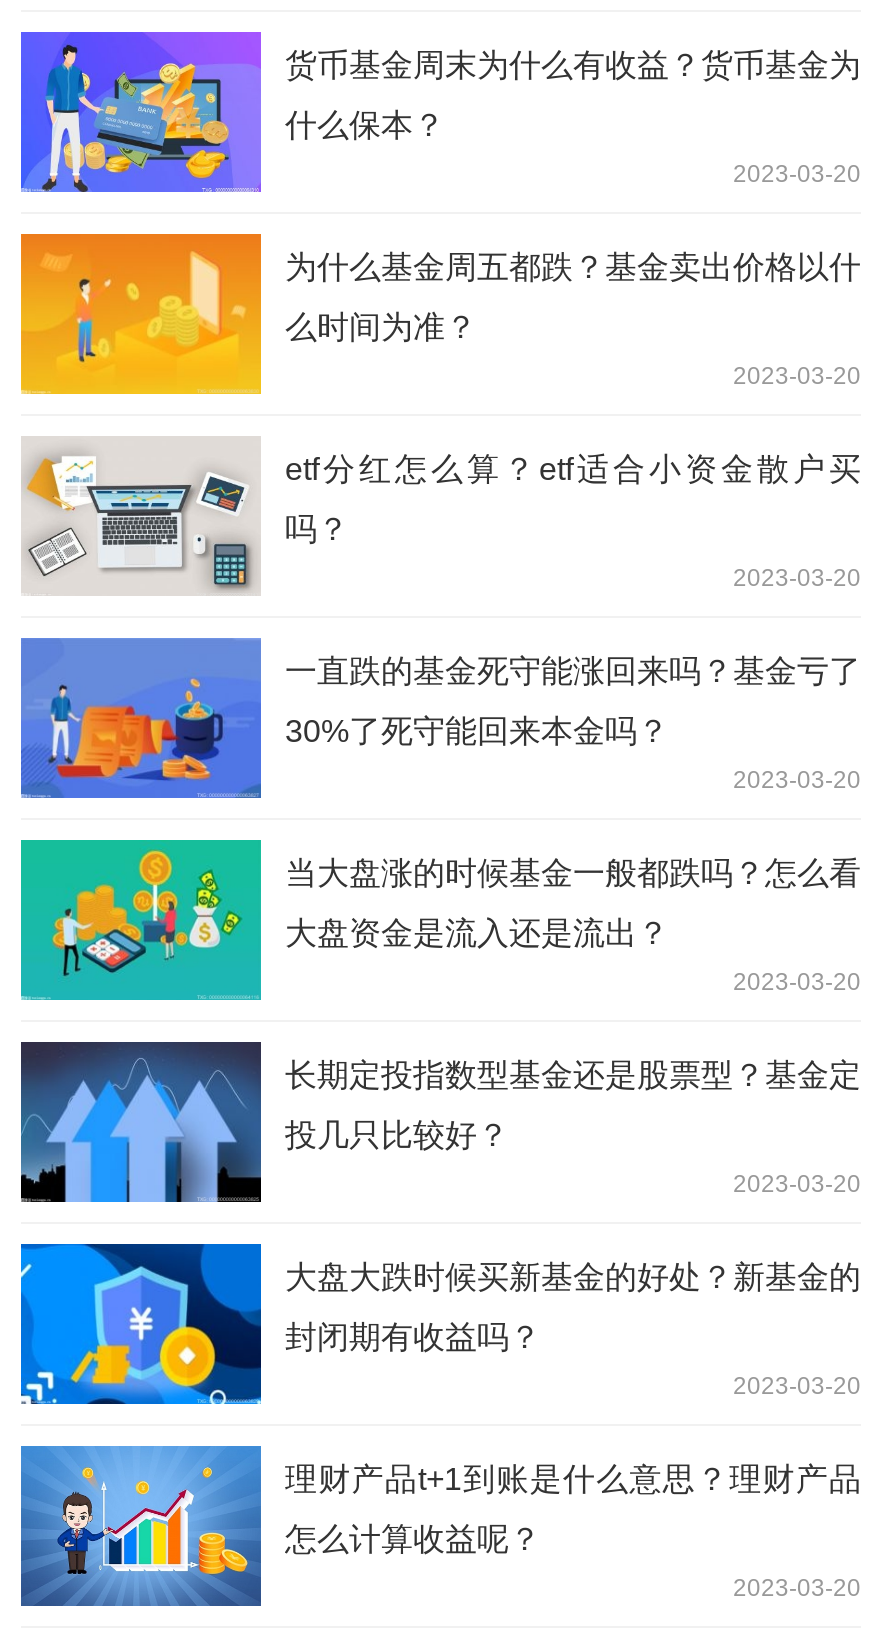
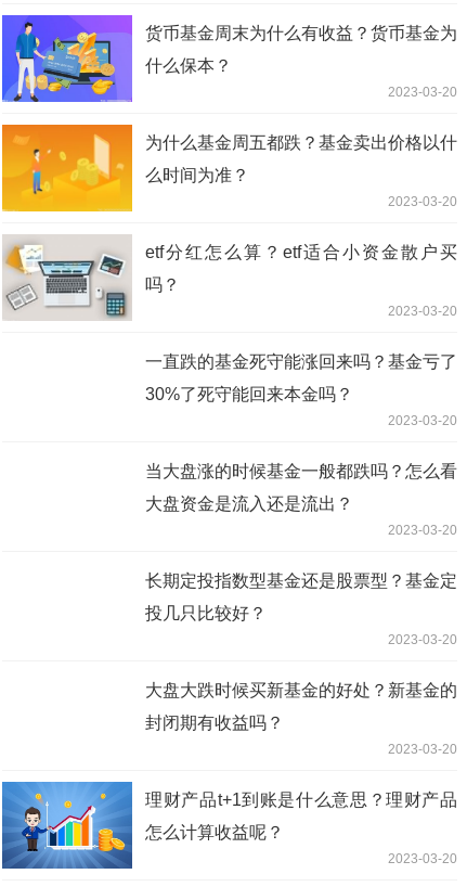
- [image]

- [image]

- [image]

- [image]
